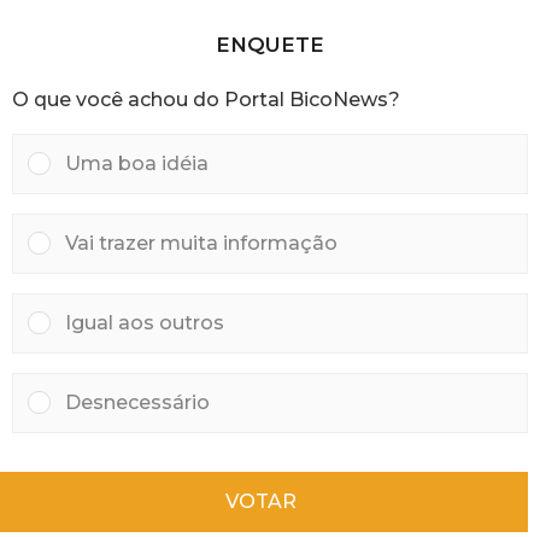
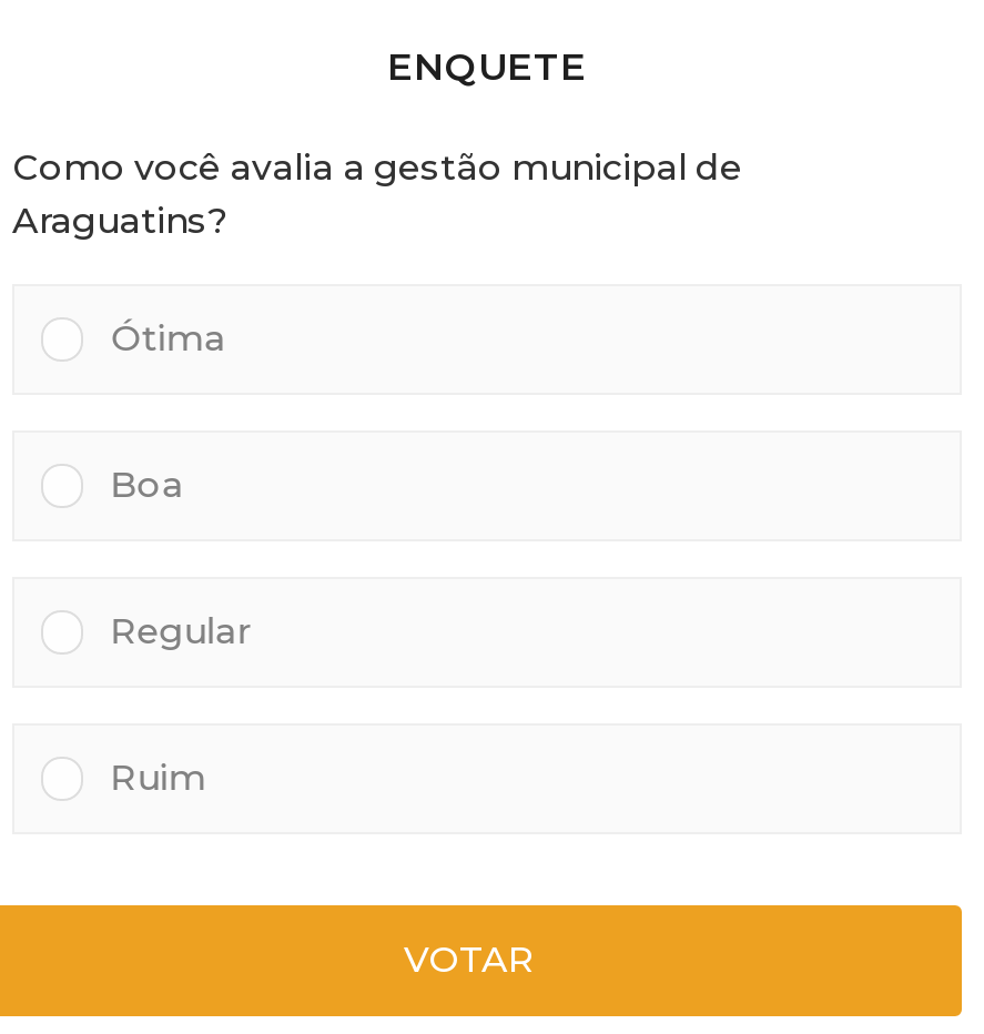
- O que você achou do Portal BicoNews?
+ Como você avalia a gestão municipal de
+ Araguatins?

- Uma boa idéia
+ Ótima

- Vai trazer muita informação
+ Boa

- Igual aos outros
+ Regular

- Desnecessário
+ Ruim
